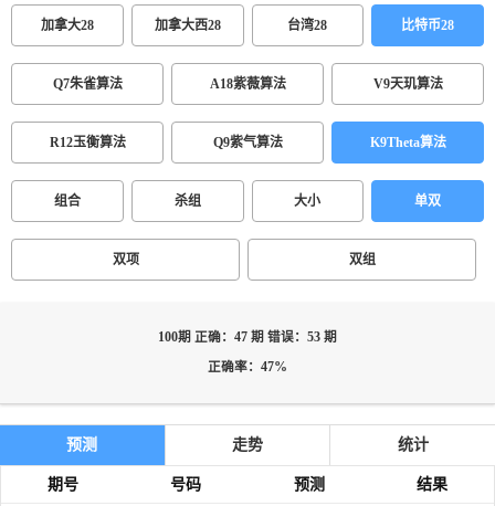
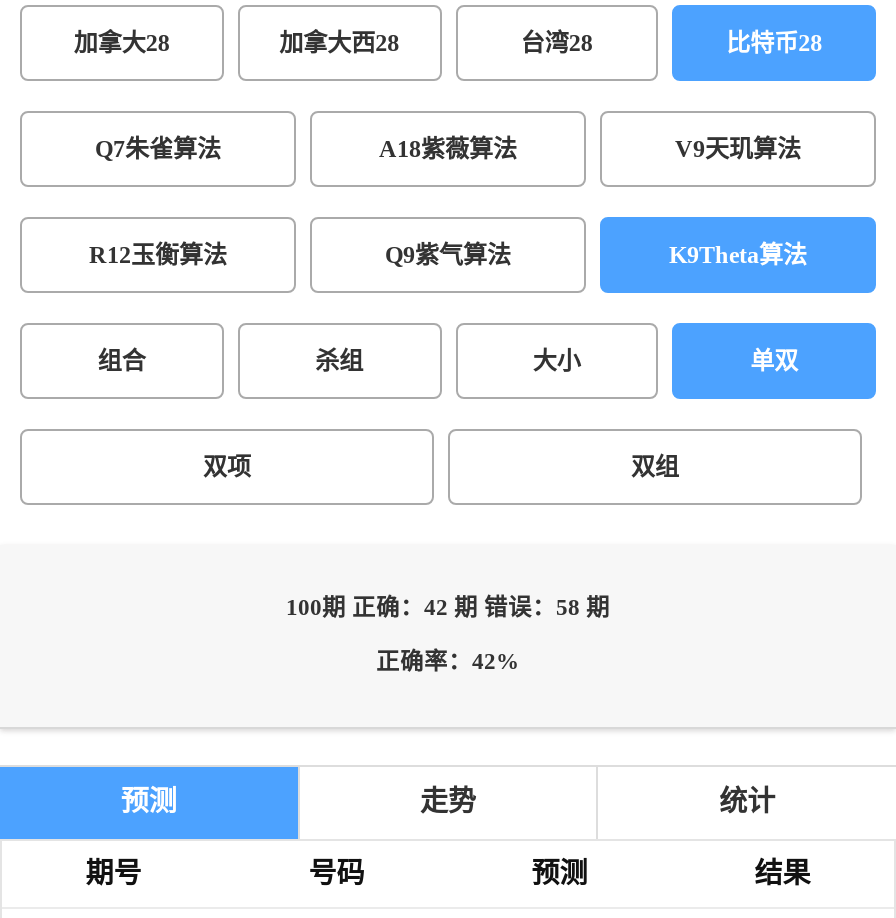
- 100期 正确：47 期 错误：53 期
+ 100期 正确：42 期 错误：58 期

- 正确率：47%
+ 正确率：42%
